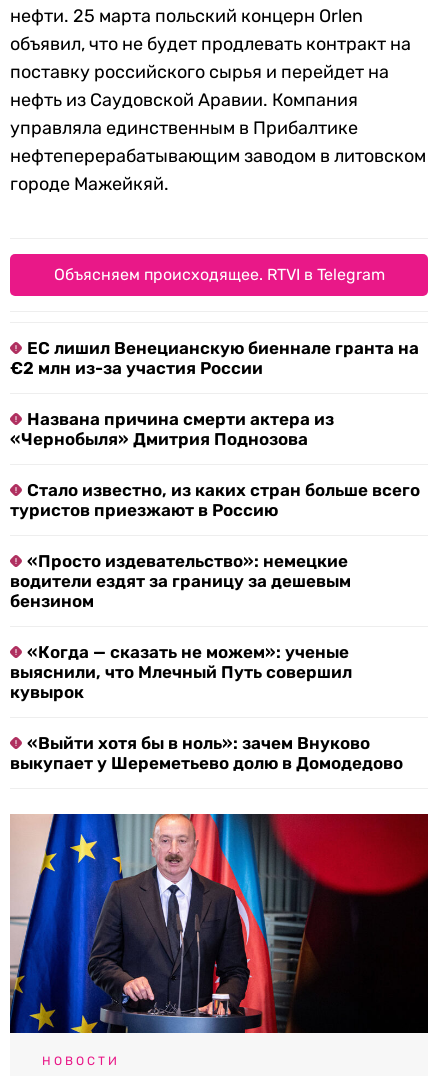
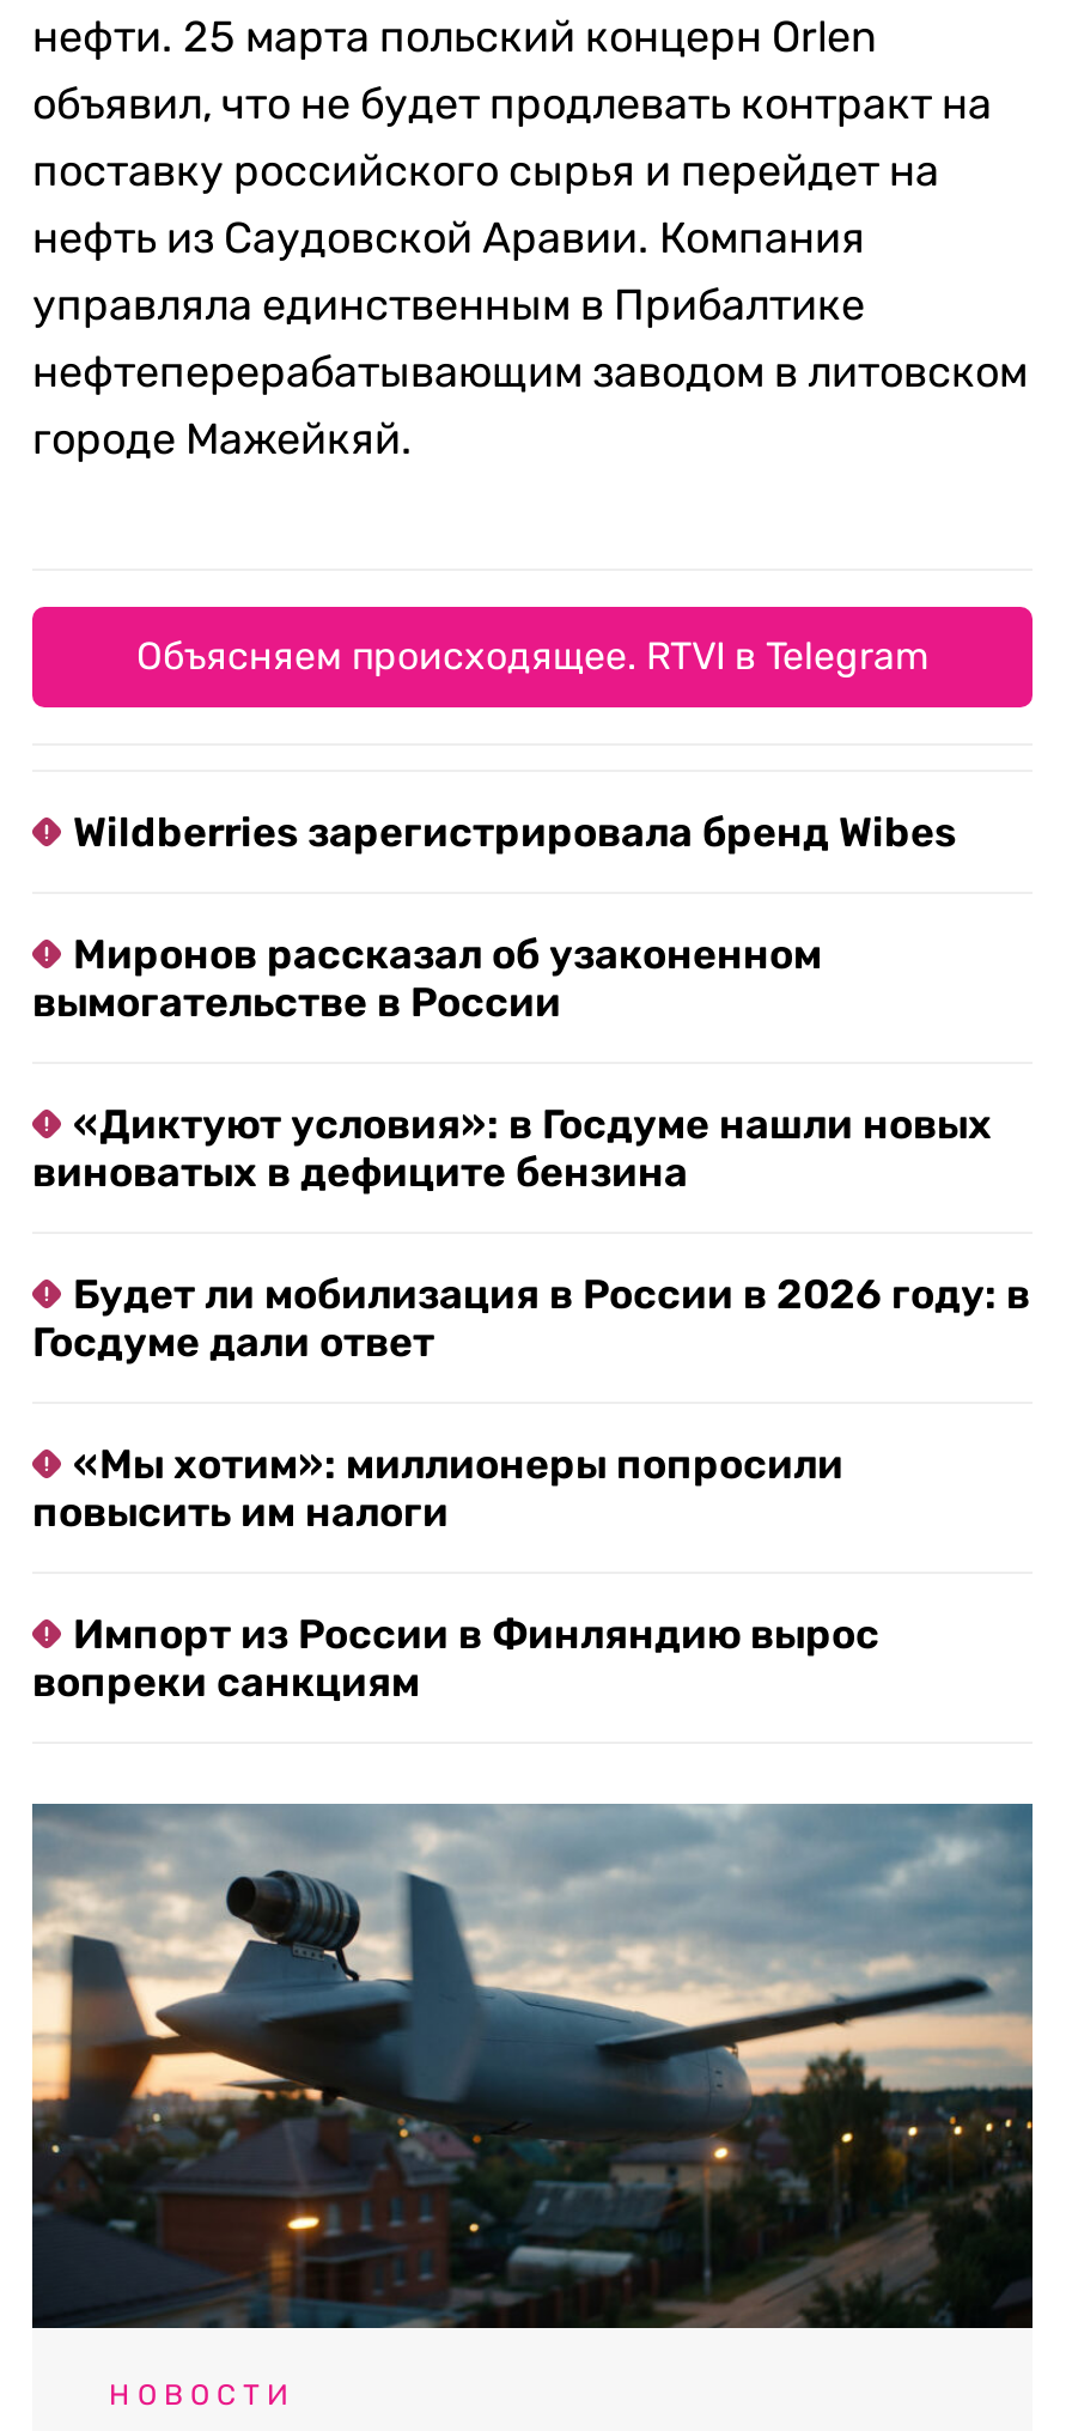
- ЕС лишил Венецианскую биеннале гранта на
- €2 млн из-за участия России
+ Wildberries зарегистрировала бренд Wibes

- Названа причина смерти актера из
- «Чернобыля» Дмитрия Поднозова
+ Миронов рассказал об узаконенном
+ вымогательстве в России

- Стало известно, из каких стран больше всего
- туристов приезжают в Россию
+ «Диктуют условия»: в Госдуме нашли новых
+ виноватых в дефиците бензина

- «Просто издевательство»: немецкие
- водители ездят за границу за дешевым
- бензином
+ Будет ли мобилизация в России в 2026 году: в
+ Госдуме дали ответ

- «Когда — сказать не можем»: ученые
- выяснили, что Млечный Путь совершил
- кувырок
+ «Мы хотим»: миллионеры попросили
+ повысить им налоги

- «Выйти хотя бы в ноль»: зачем Внуково
- выкупает у Шереметьево долю в Домодедово
+ Импорт из России в Финляндию вырос
+ вопреки санкциям

- [image]
+ [image]
